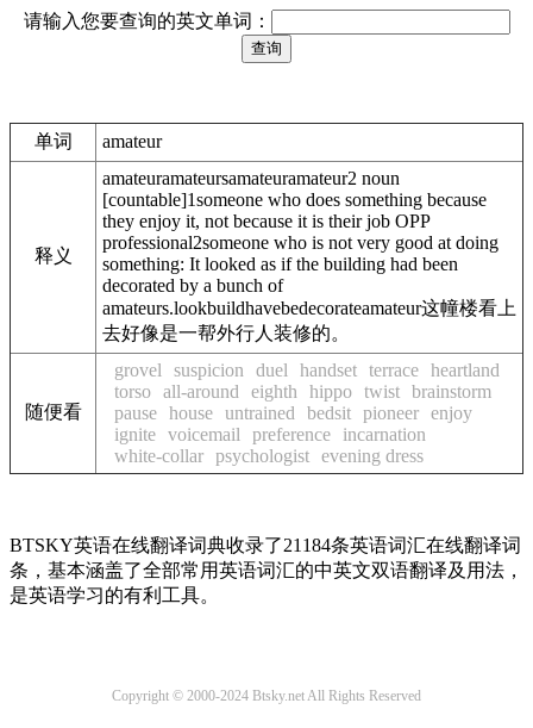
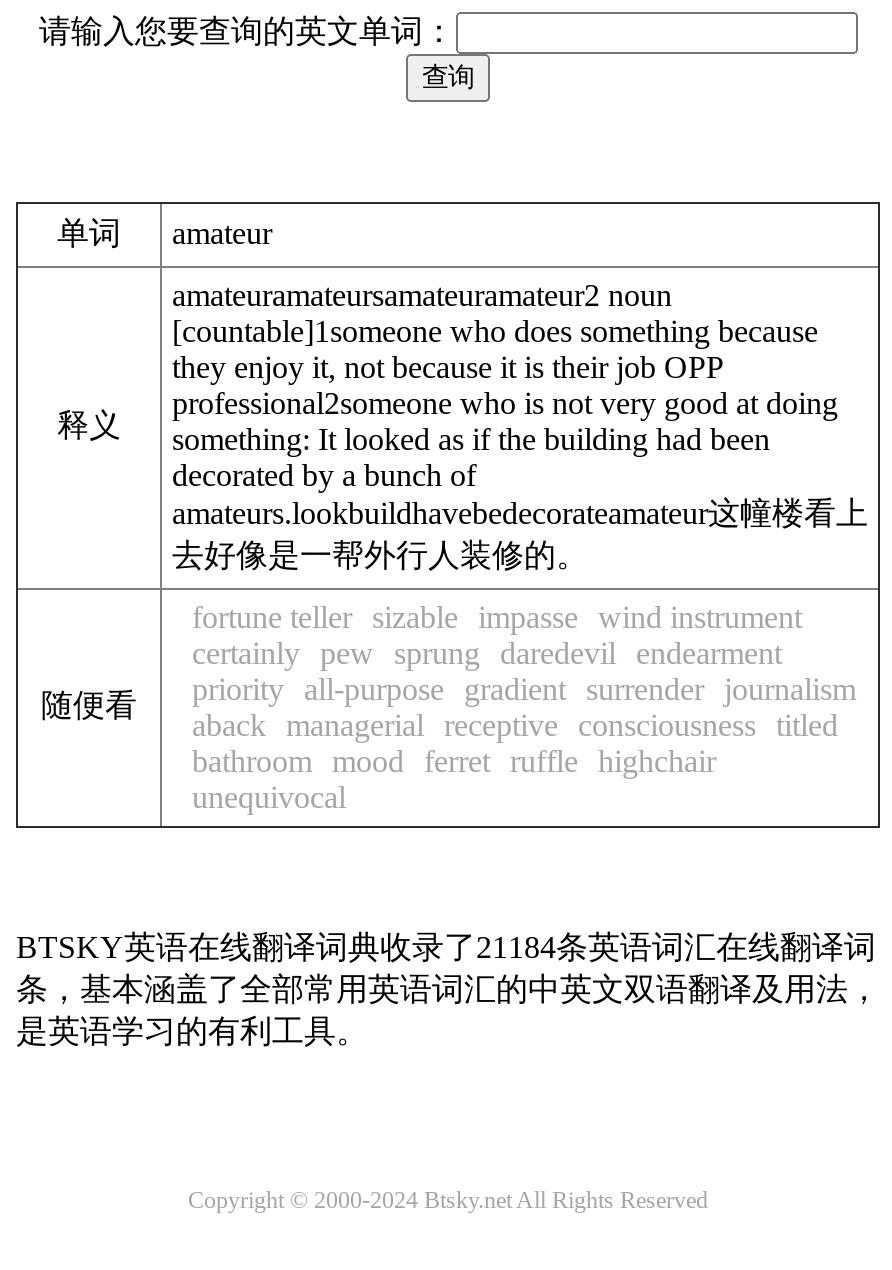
- grovel suspicion duel handset terrace heartland
- torso all-around eighth hippo twist brainstorm
- pause house untrained bedsit pioneer enjoy
- ignite voicemail preference incarnation
- white-collar psychologist evening dress
+ fortune teller sizable impasse wind instrument
+ certainly pew sprung daredevil endearment
+ priority all-purpose gradient surrender journalism
+ aback managerial receptive consciousness titled
+ bathroom mood ferret ruffle highchair
+ unequivocal
